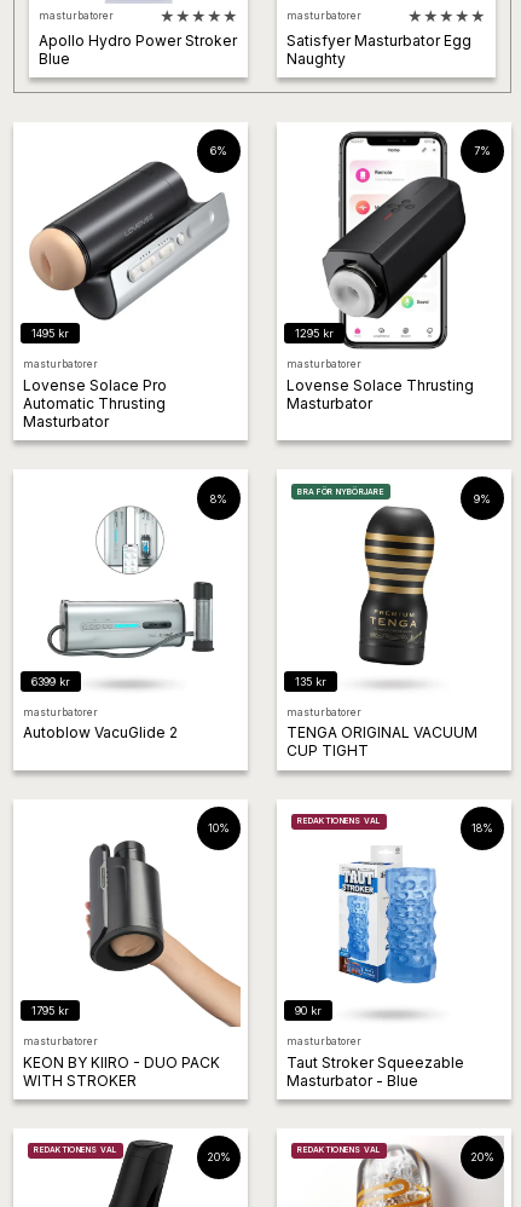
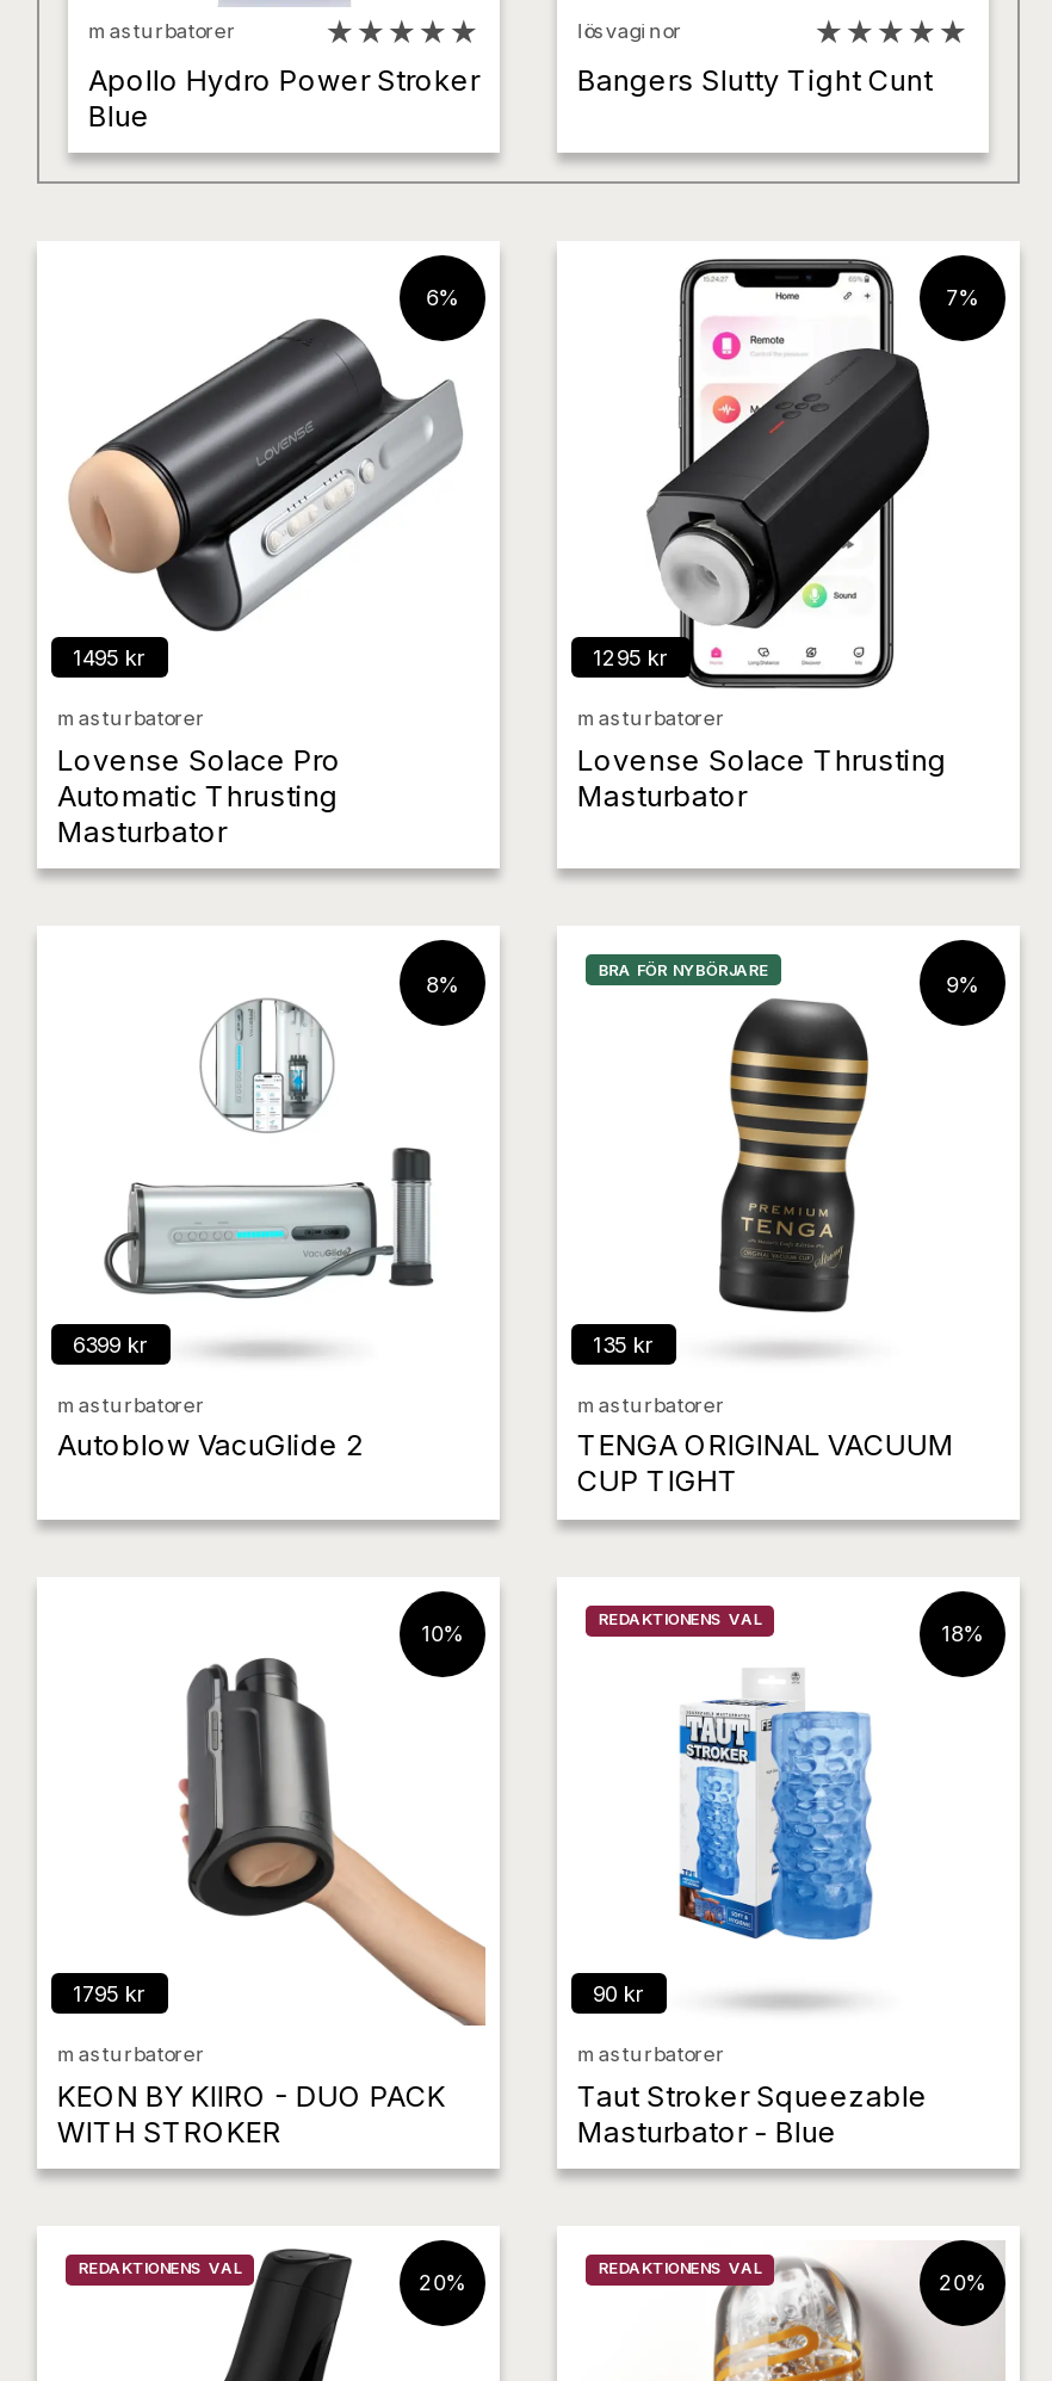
- masturbatorer
+ lösvaginor

- Satisfyer Masturbator Egg
- Naughty
+ Bangers Slutty Tight Cunt
